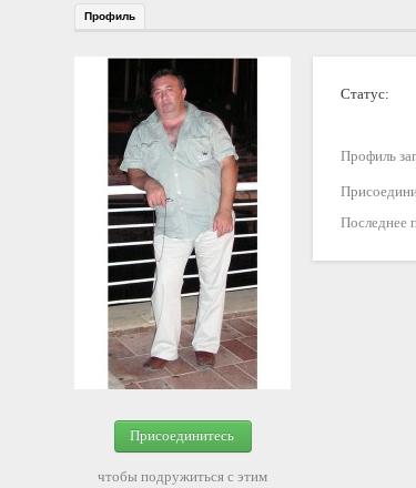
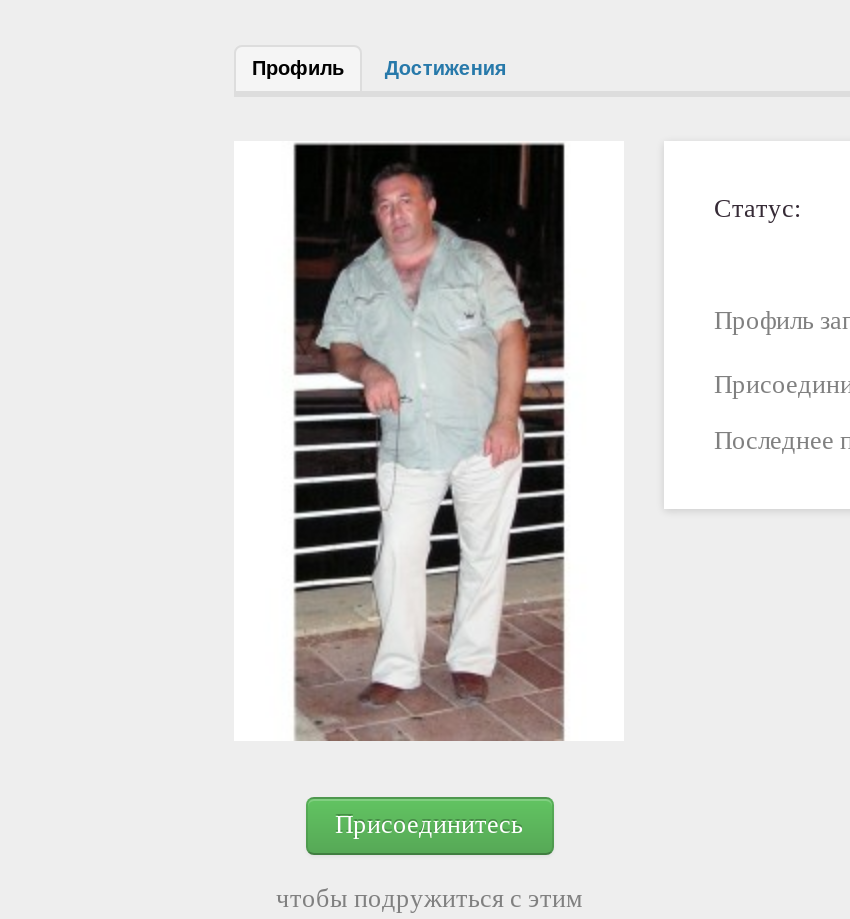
+ Достижения
